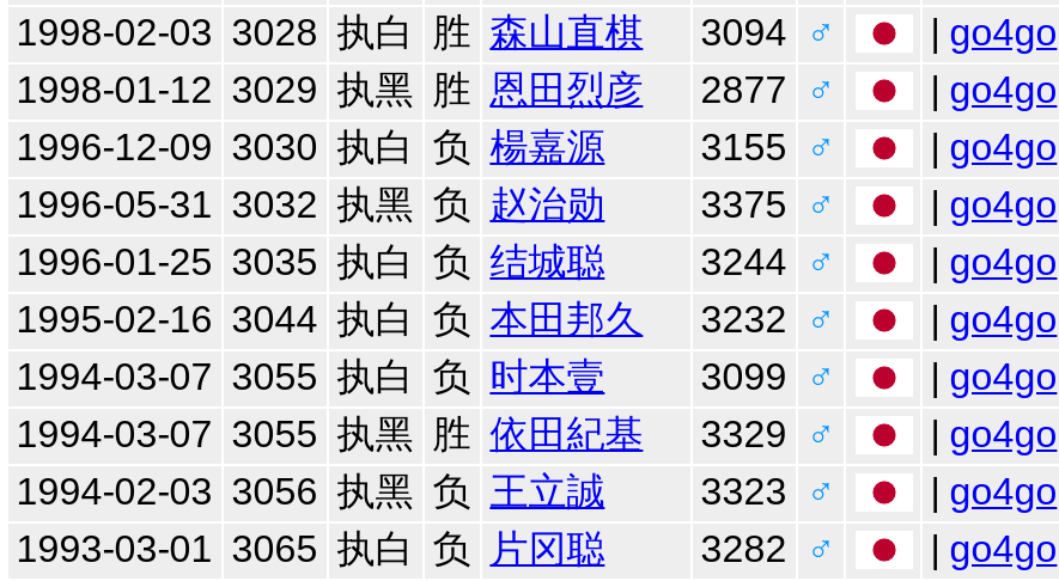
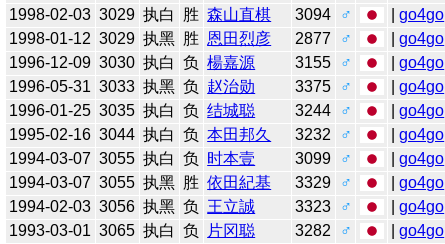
- 1998-02-03 3028 执白 胜 森山直棋
+ 1998-02-03 3029 执白 胜 森山直棋

- 1996-05-31 3032 执黑 负 赵治勋
+ 1996-05-31 3033 执黑 负 赵治勋
